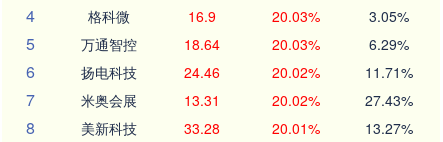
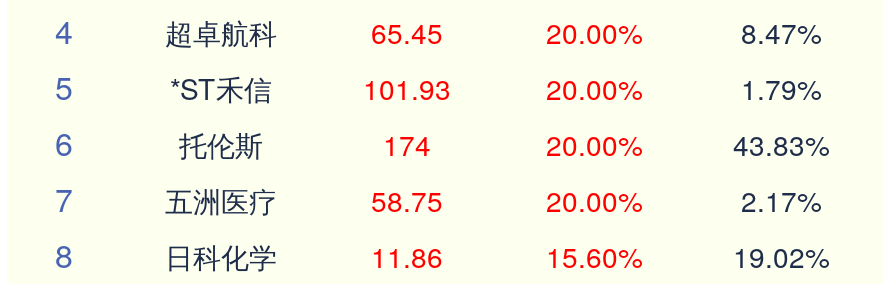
- 格科微
- 16.9
- 20.03%
- 3.05%
+ 超卓航科
+ 65.45
+ 20.00%
+ 8.47%

- 万通智控
- 18.64
- 20.03%
- 6.29%
+ *ST禾信
+ 101.93
+ 20.00%
+ 1.79%

- 扬电科技
- 24.46
- 20.02%
- 11.71%
+ 托伦斯
+ 174
+ 20.00%
+ 43.83%

- 米奥会展
- 13.31
- 20.02%
- 27.43%
+ 五洲医疗
+ 58.75
+ 20.00%
+ 2.17%

- 美新科技
- 33.28
- 20.01%
- 13.27%
+ 日科化学
+ 11.86
+ 15.60%
+ 19.02%
